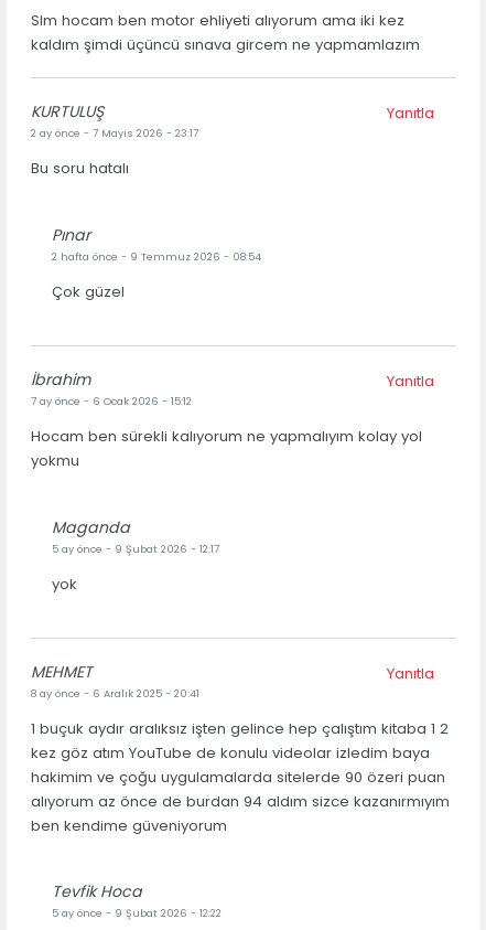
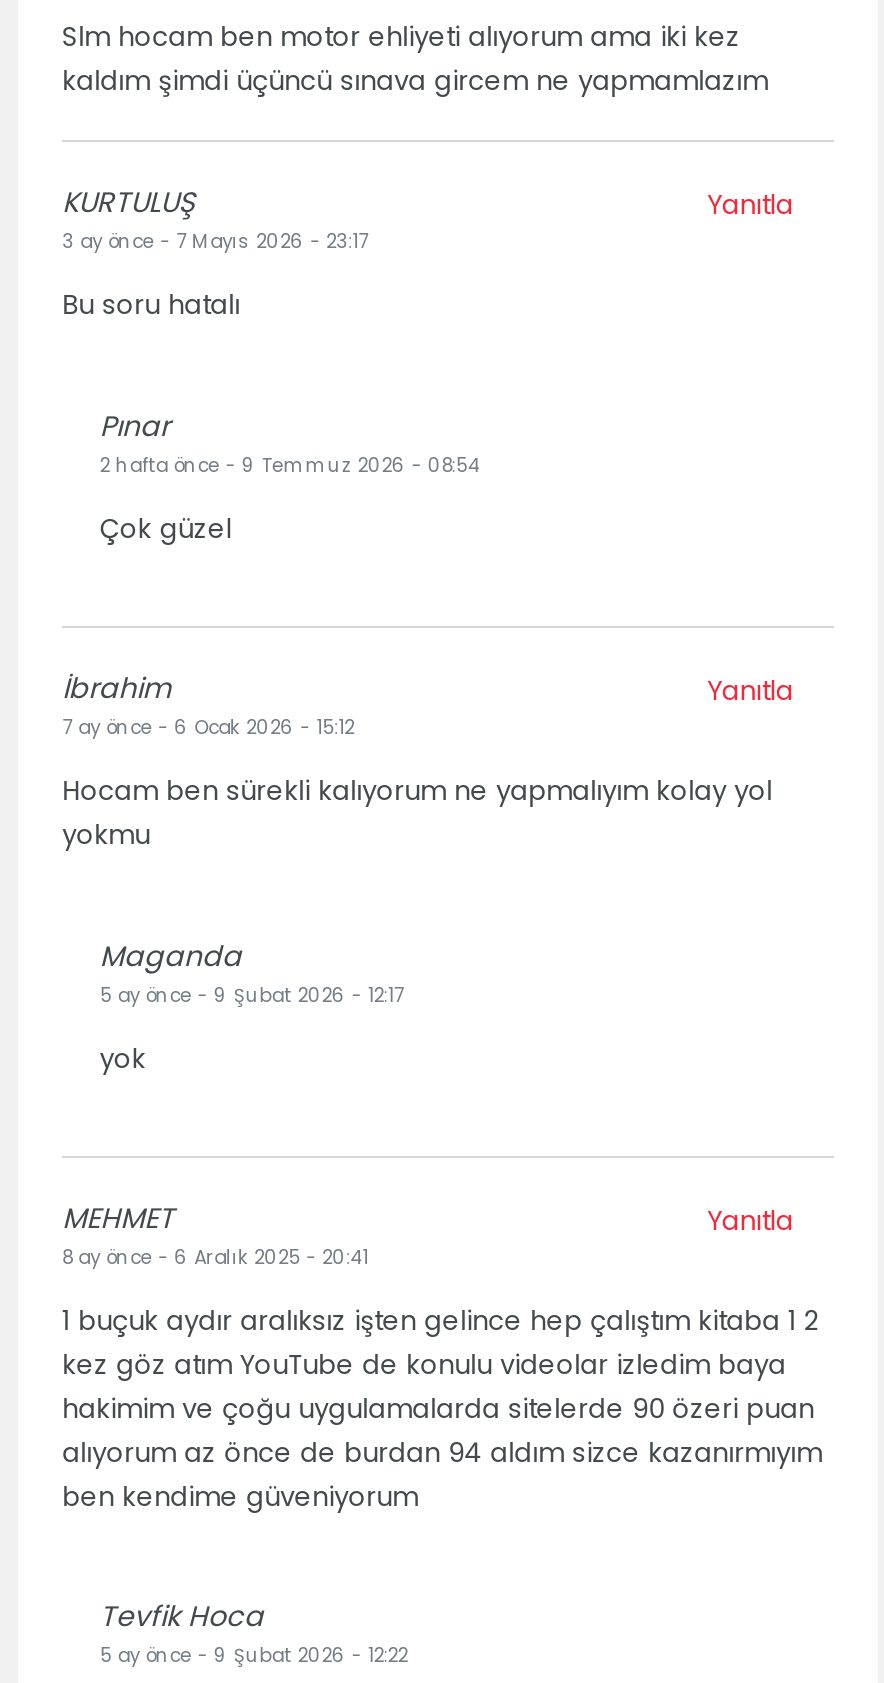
- 2 ay önce - 7 Mayıs 2026 - 23:17
+ 3 ay önce - 7 Mayıs 2026 - 23:17
